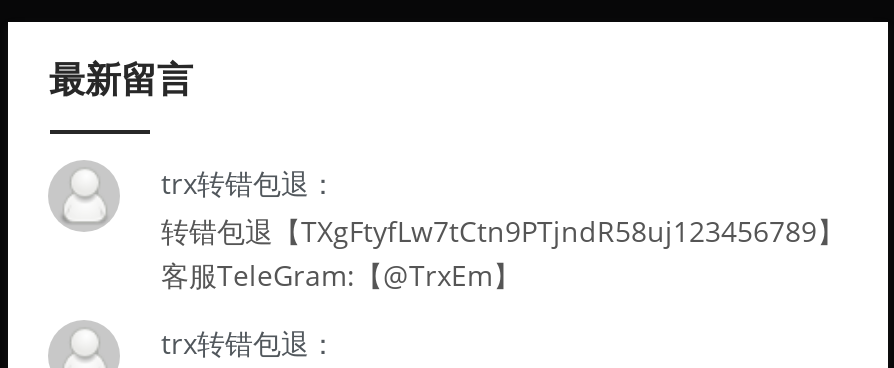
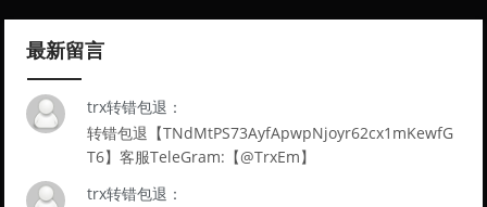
- 转错包退【TXgFtyfLw7tCtn9PTjndR58uj123456789】
- 客服TeleGram:【@TrxEm】
+ 转错包退【TNdMtPS73AyfApwpNjoyr62cx1mKewfG
+ T6】客服TeleGram:【@TrxEm】
